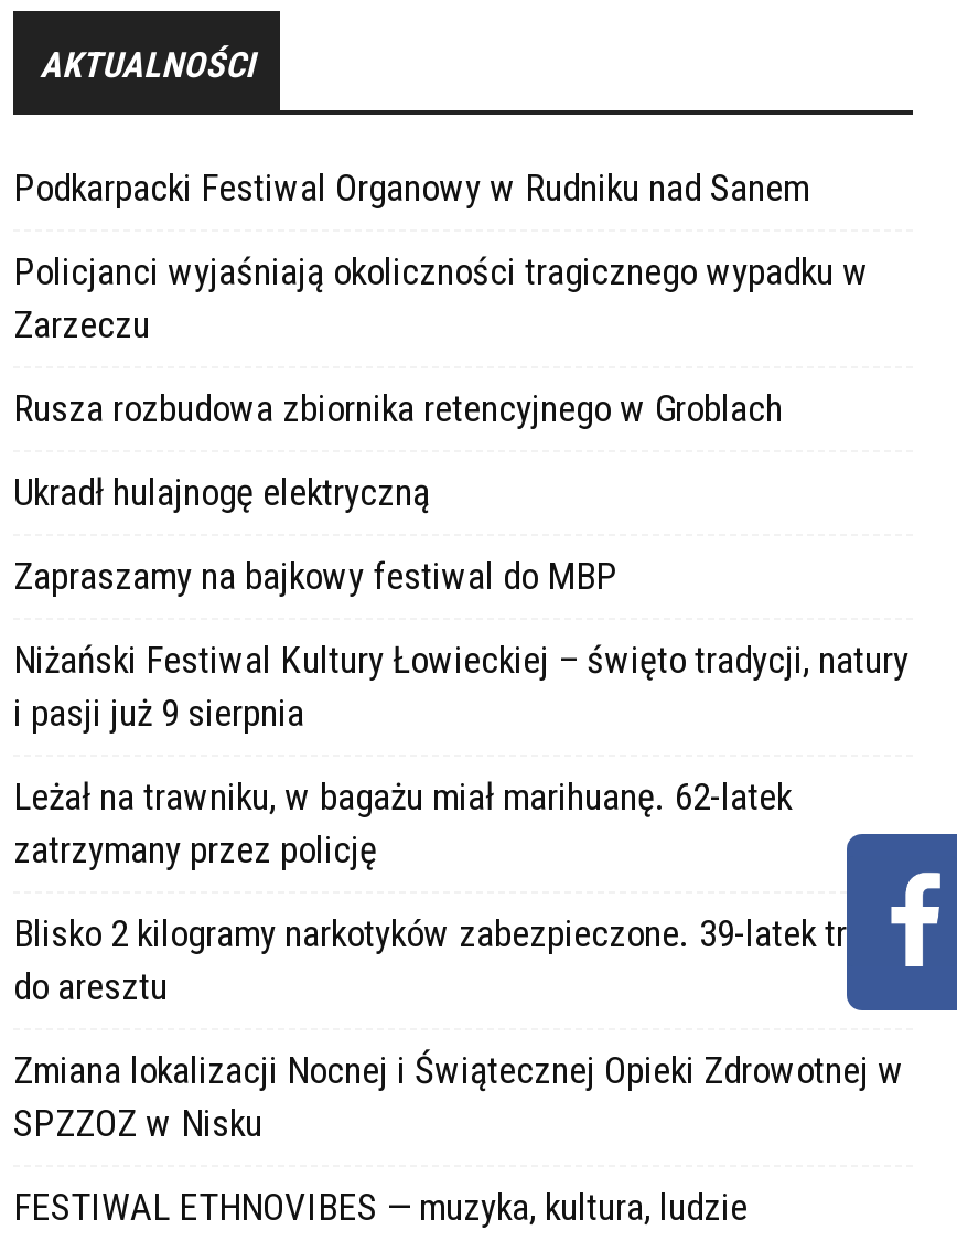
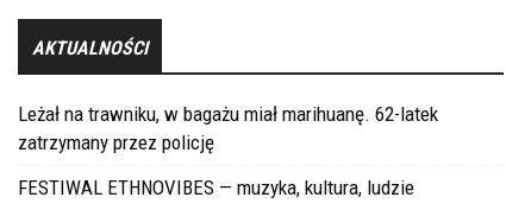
- Podkarpacki Festiwal Organowy w Rudniku nad Sanem
- Policjanci wyjaśniają okoliczności tragicznego wypadku w
- Zarzeczu
- Rusza rozbudowa zbiornika retencyjnego w Groblach
- Ukradł hulajnogę elektryczną
- Zapraszamy na bajkowy festiwal do MBP
- Niżański Festiwal Kultury Łowieckiej – święto tradycji, natury
- i pasji już 9 sierpnia

- [image]
- Blisko 2 kilogramy narkotyków zabezpieczone. 39-latek trafił
- do aresztu
- Zmiana lokalizacji Nocnej i Świątecznej Opieki Zdrowotnej w
- SPZZOZ w Nisku
